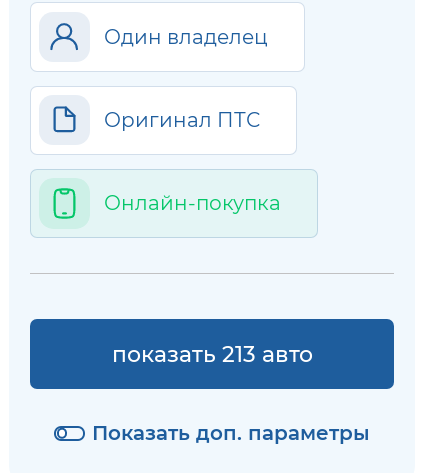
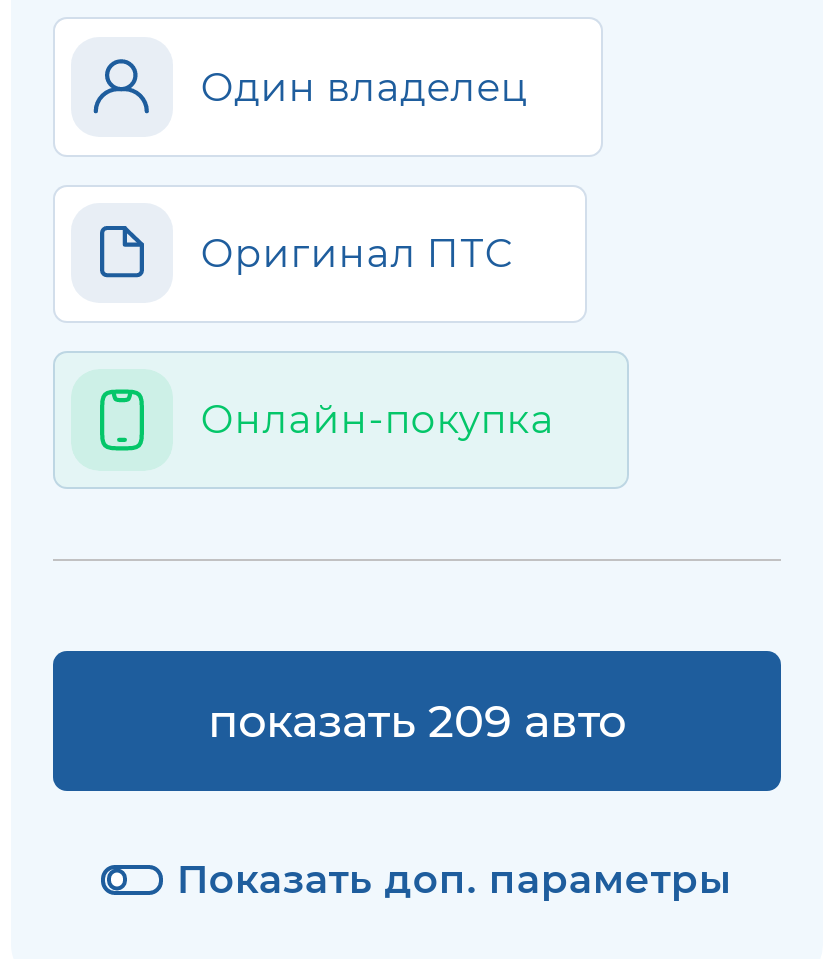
- показать 213 авто
+ показать 209 авто
